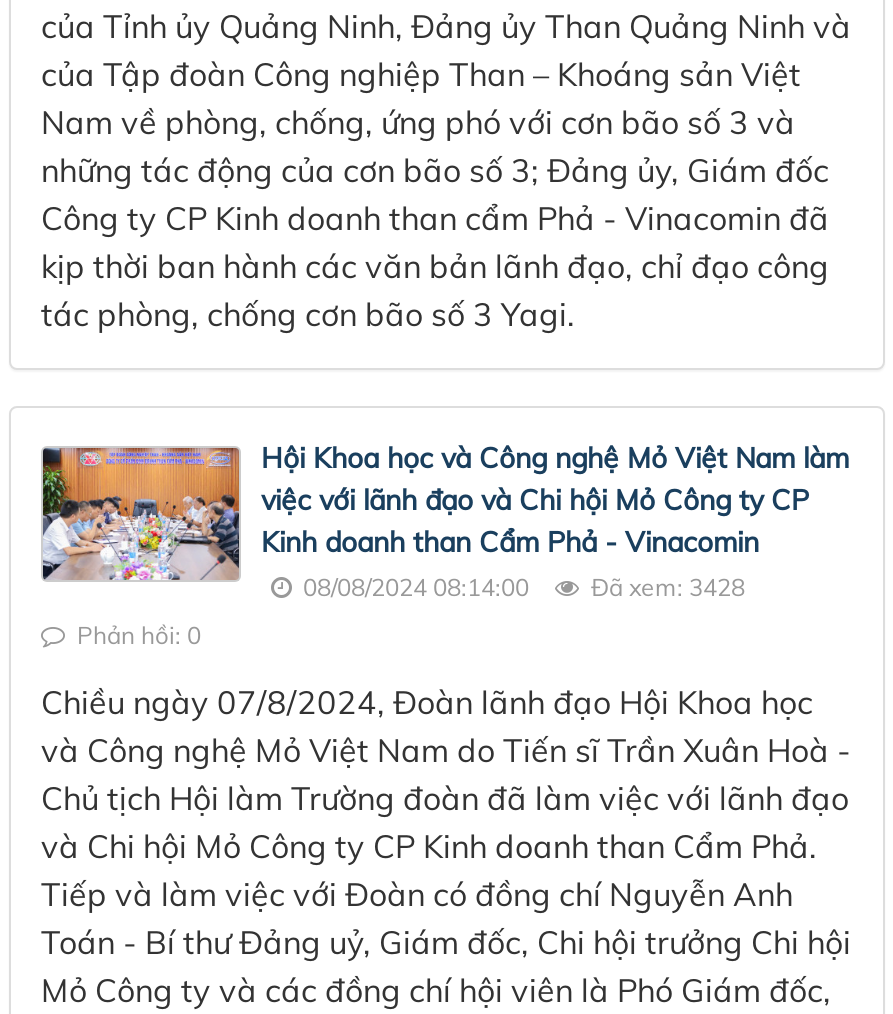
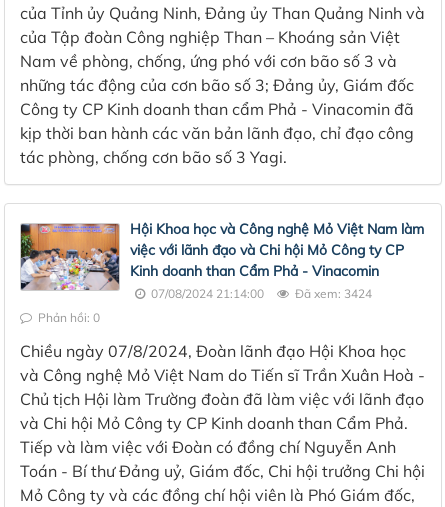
- 08/08/2024 08:14:00
+ 07/08/2024 21:14:00

- Đã xem: 3428
+ Đã xem: 3424
